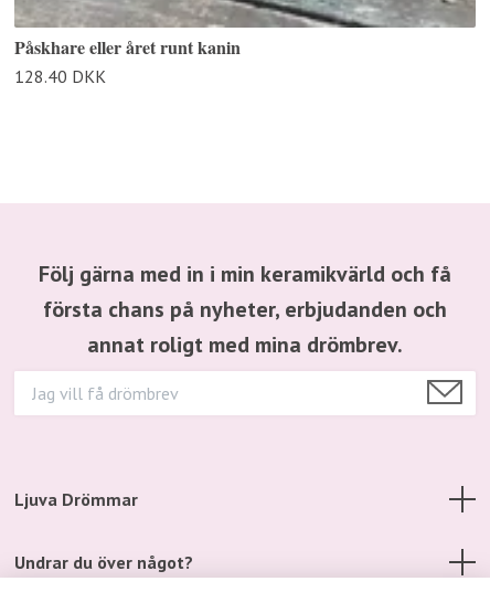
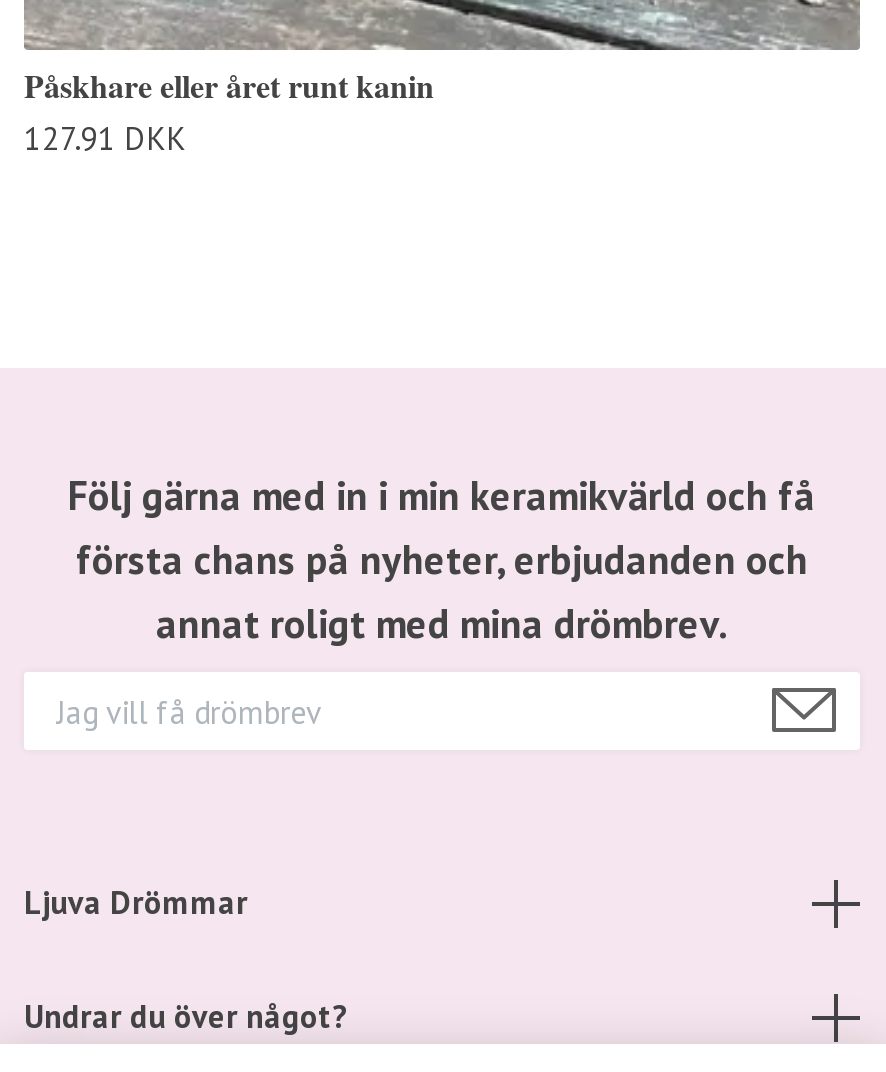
- 128.40 DKK
+ 127.91 DKK
